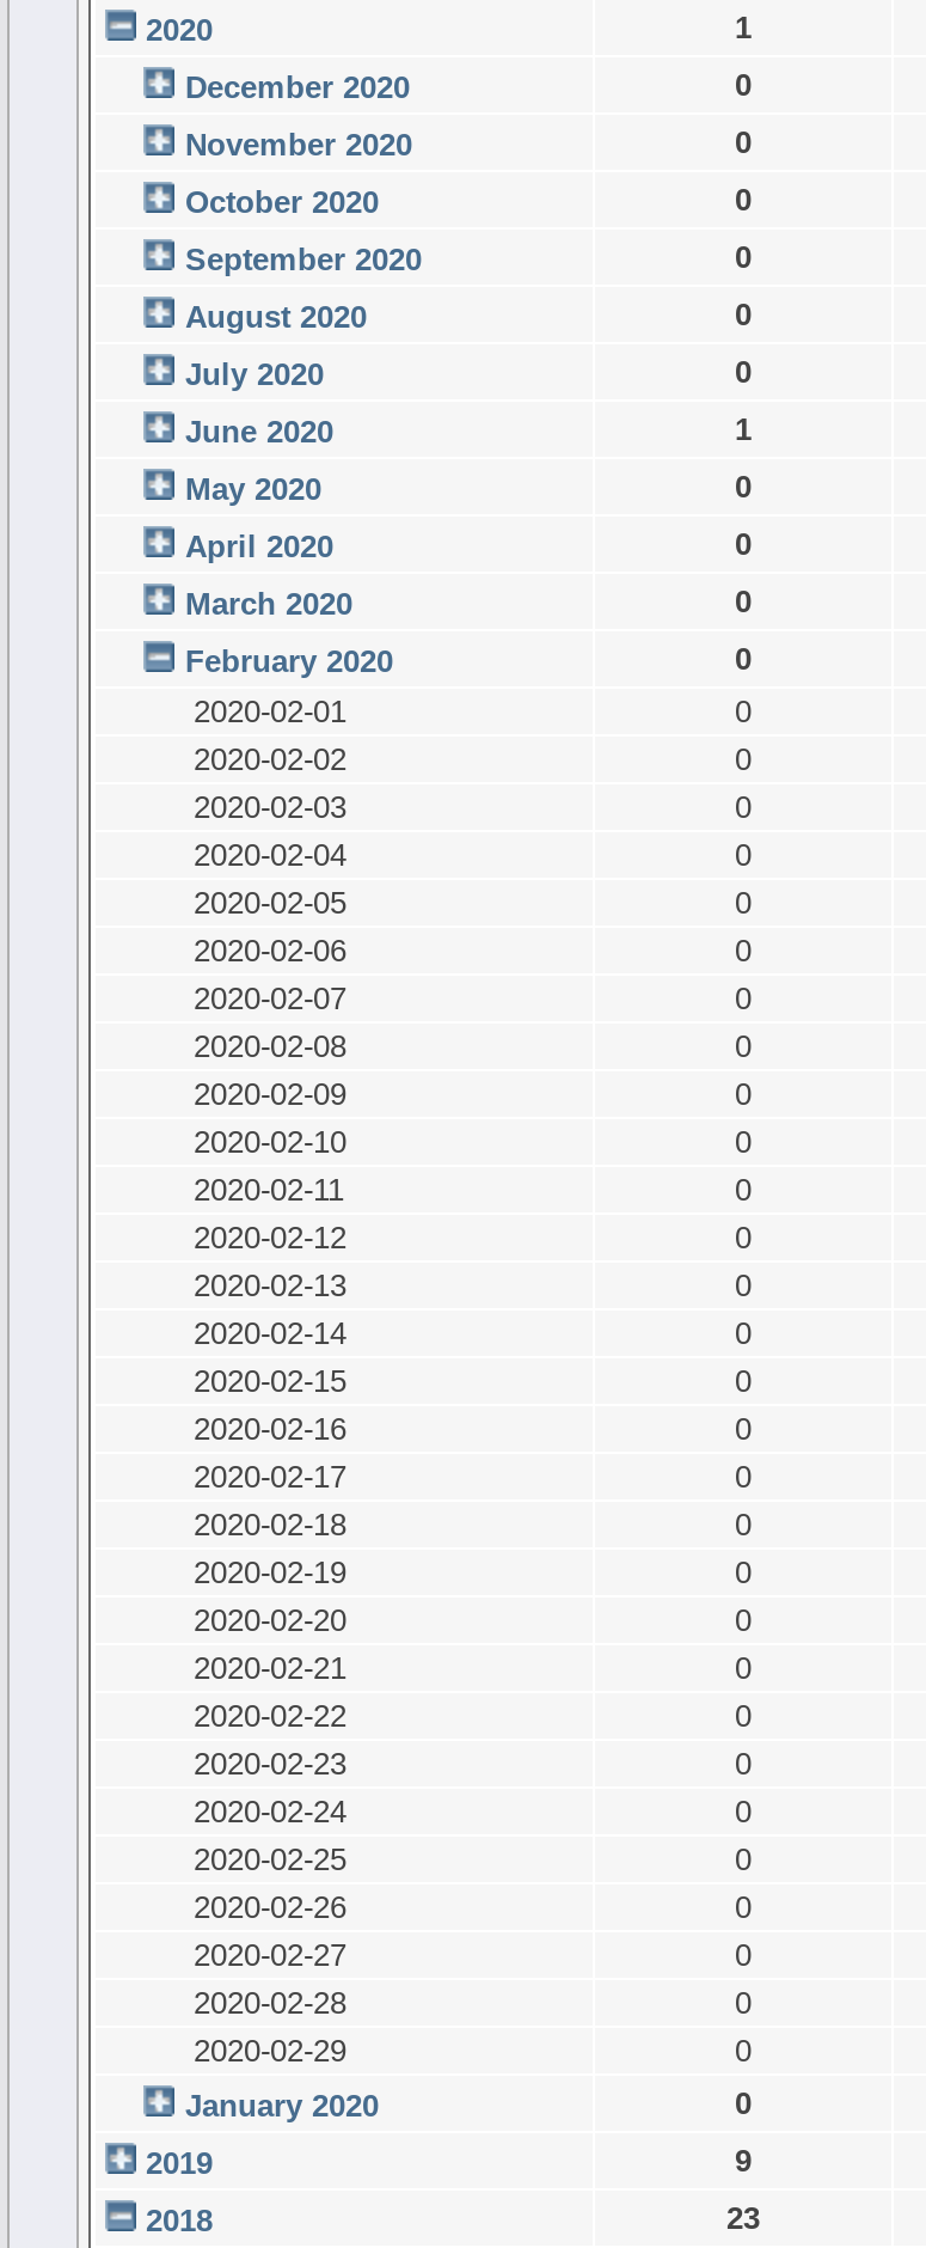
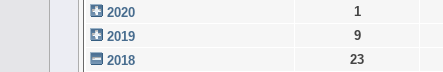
- December 2020
- 0
- November 2020
- 0
- October 2020
- 0
- September 2020
- 0
- August 2020
- 0
- July 2020
- 0
- June 2020
- 1
- May 2020
- 0
- April 2020
- 0
- March 2020
- 0
- February 2020
- 0
- 2020-02-01
- 0
- 2020-02-02
- 0
- 2020-02-03
- 0
- 2020-02-04
- 0
- 2020-02-05
- 0
- 2020-02-06
- 0
- 2020-02-07
- 0
- 2020-02-08
- 0
- 2020-02-09
- 0
- 2020-02-10
- 0
- 2020-02-11
- 0
- 2020-02-12
- 0
- 2020-02-13
- 0
- 2020-02-14
- 0
- 2020-02-15
- 0
- 2020-02-16
- 0
- 2020-02-17
- 0
- 2020-02-18
- 0
- 2020-02-19
- 0
- 2020-02-20
- 0
- 2020-02-21
- 0
- 2020-02-22
- 0
- 2020-02-23
- 0
- 2020-02-24
- 0
- 2020-02-25
- 0
- 2020-02-26
- 0
- 2020-02-27
- 0
- 2020-02-28
- 0
- 2020-02-29
- 0
- January 2020
- 0
